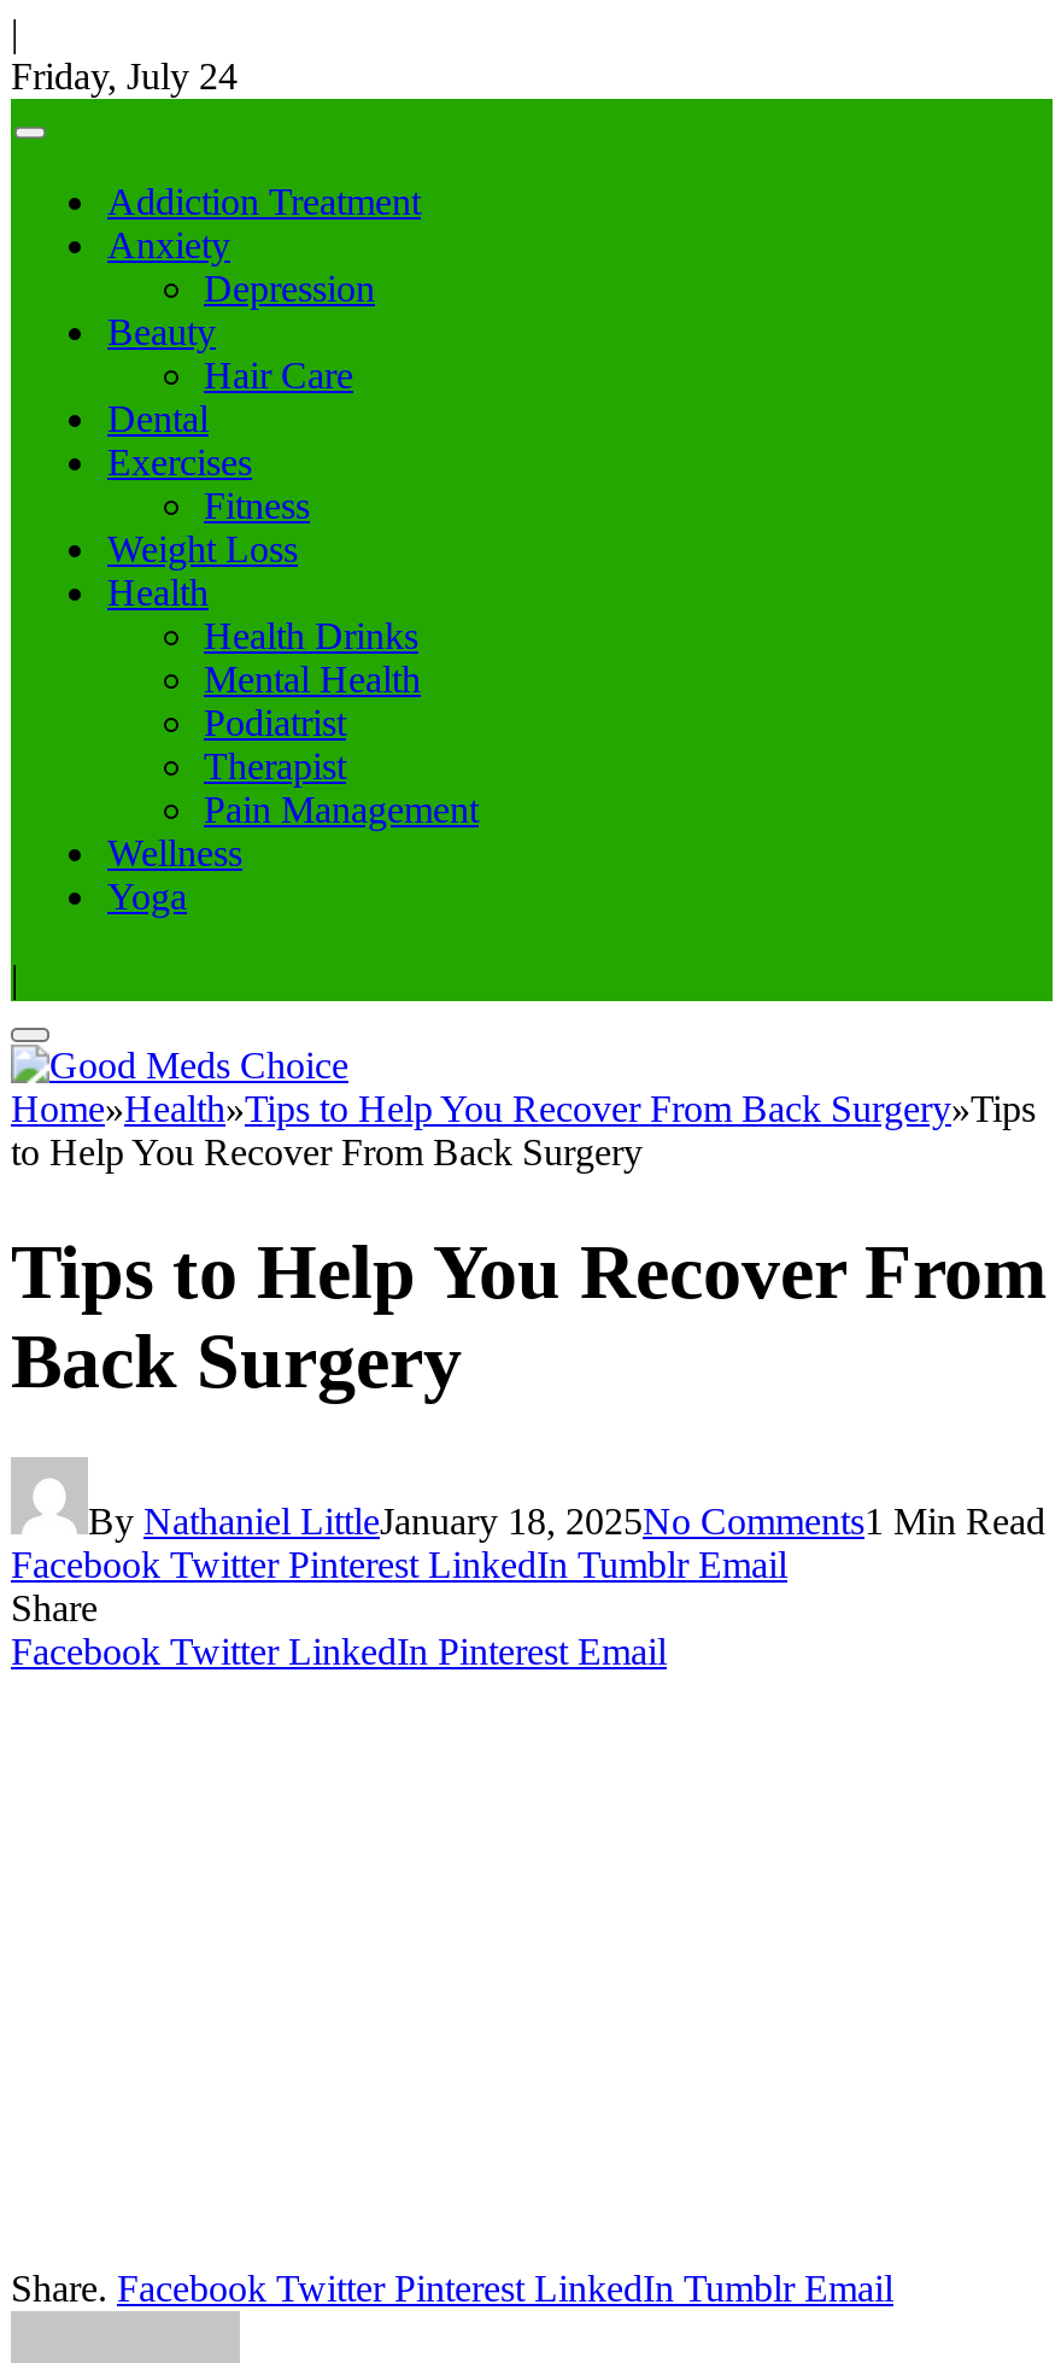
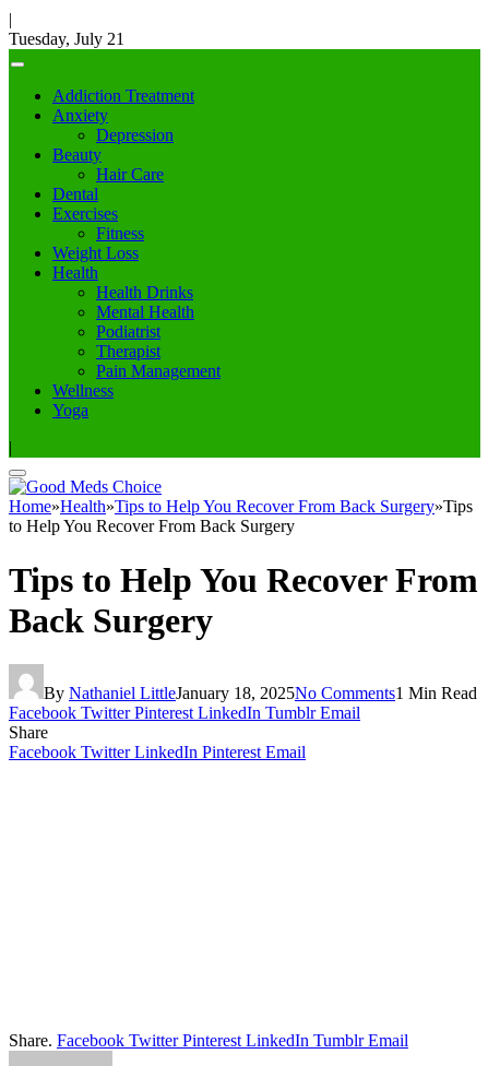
- Friday, July 24
+ Tuesday, July 21
